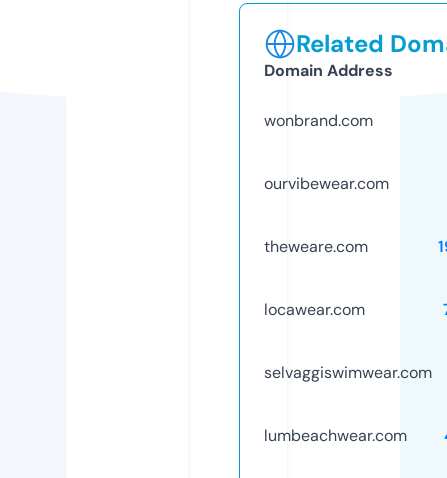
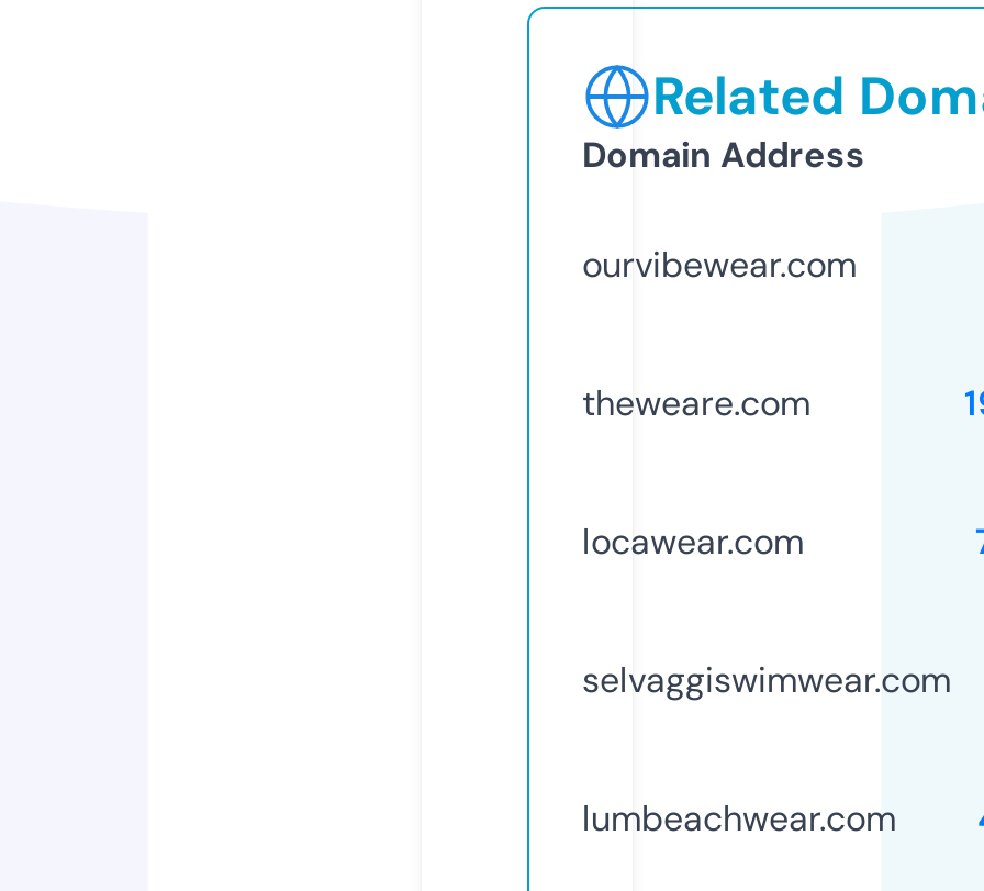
- wonbrand.com
